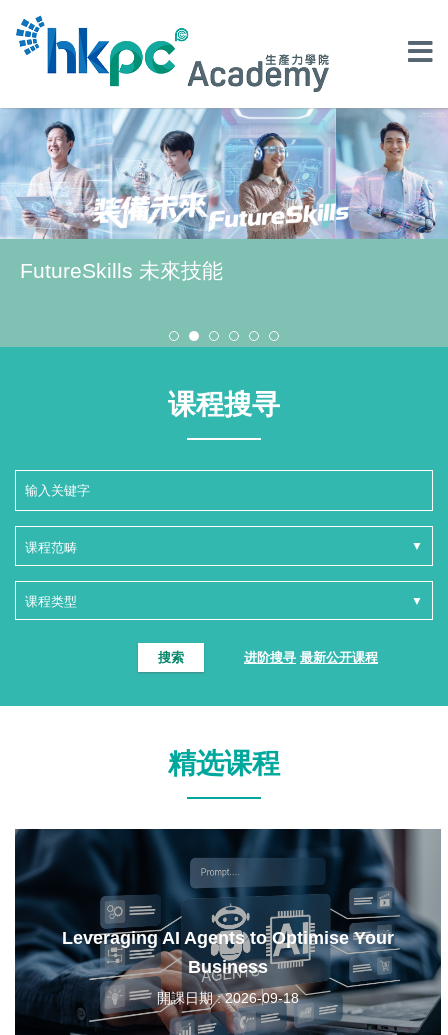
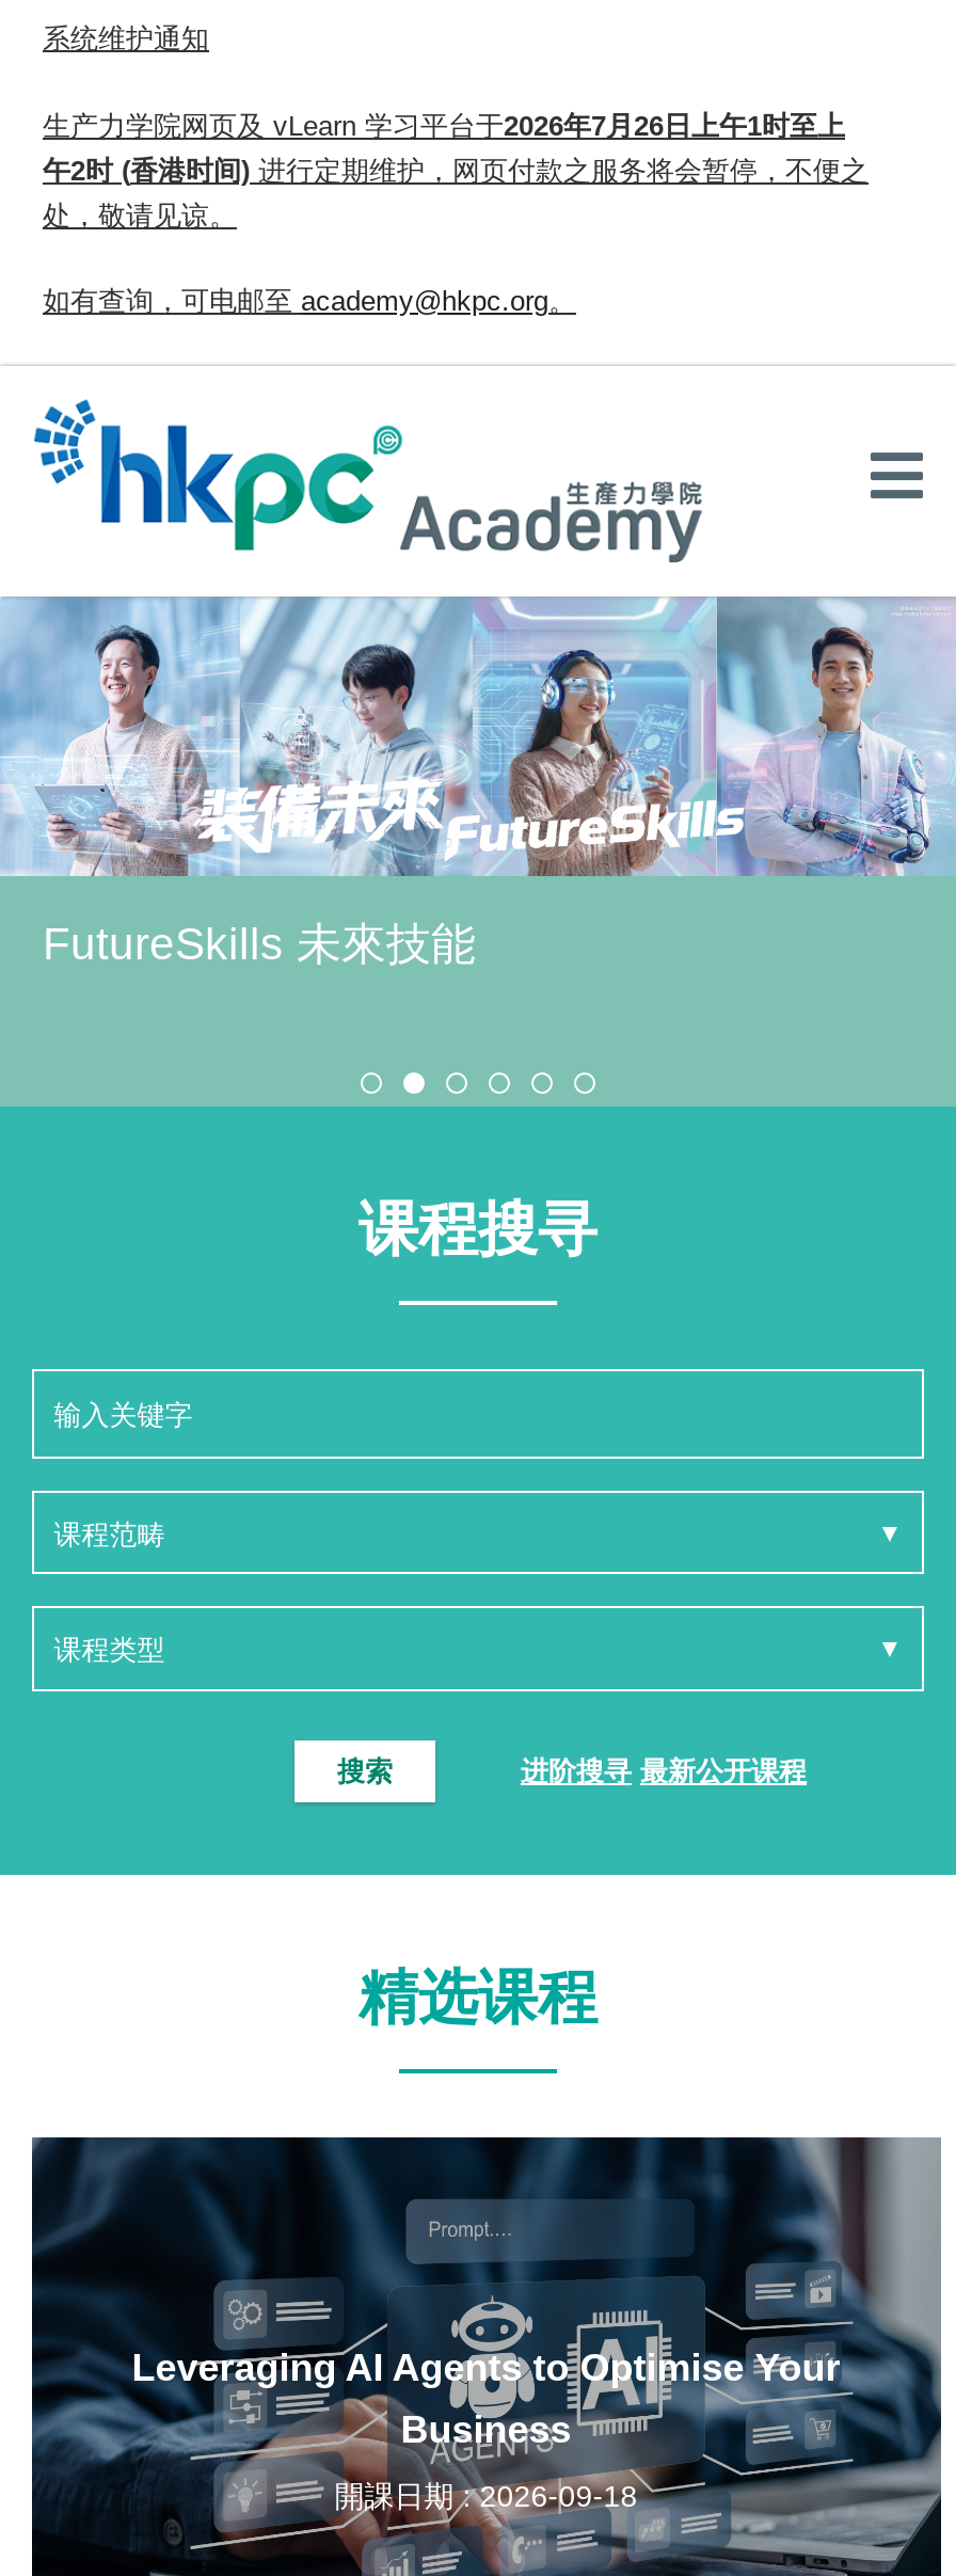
+ 系统维护通知
+ 生产力学院网页及 vLearn学习平台于2026年7月26日上午1时至上
+ 午2时 (香港时间)进行定期维护，网页付款之服务将会暂停，不便之
+ 处，敬请见谅。
+ 如有查询，可电邮至academy@hkpc.org。
